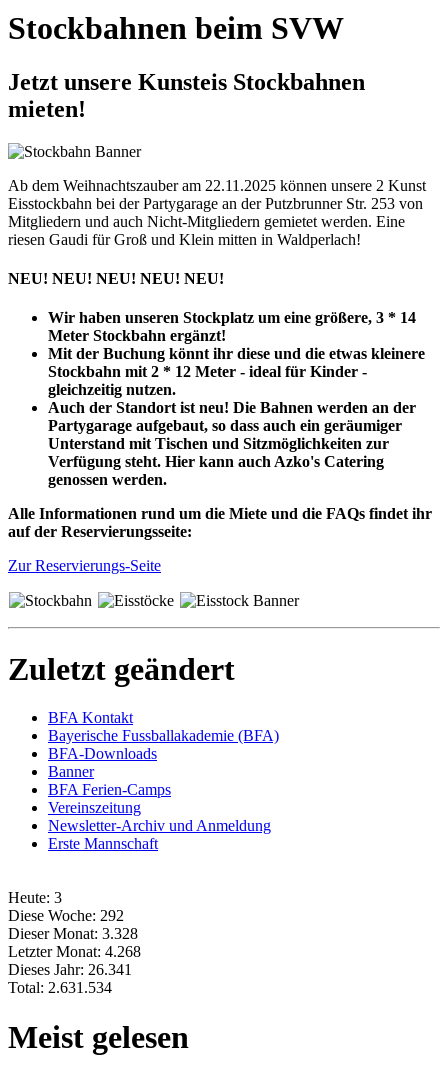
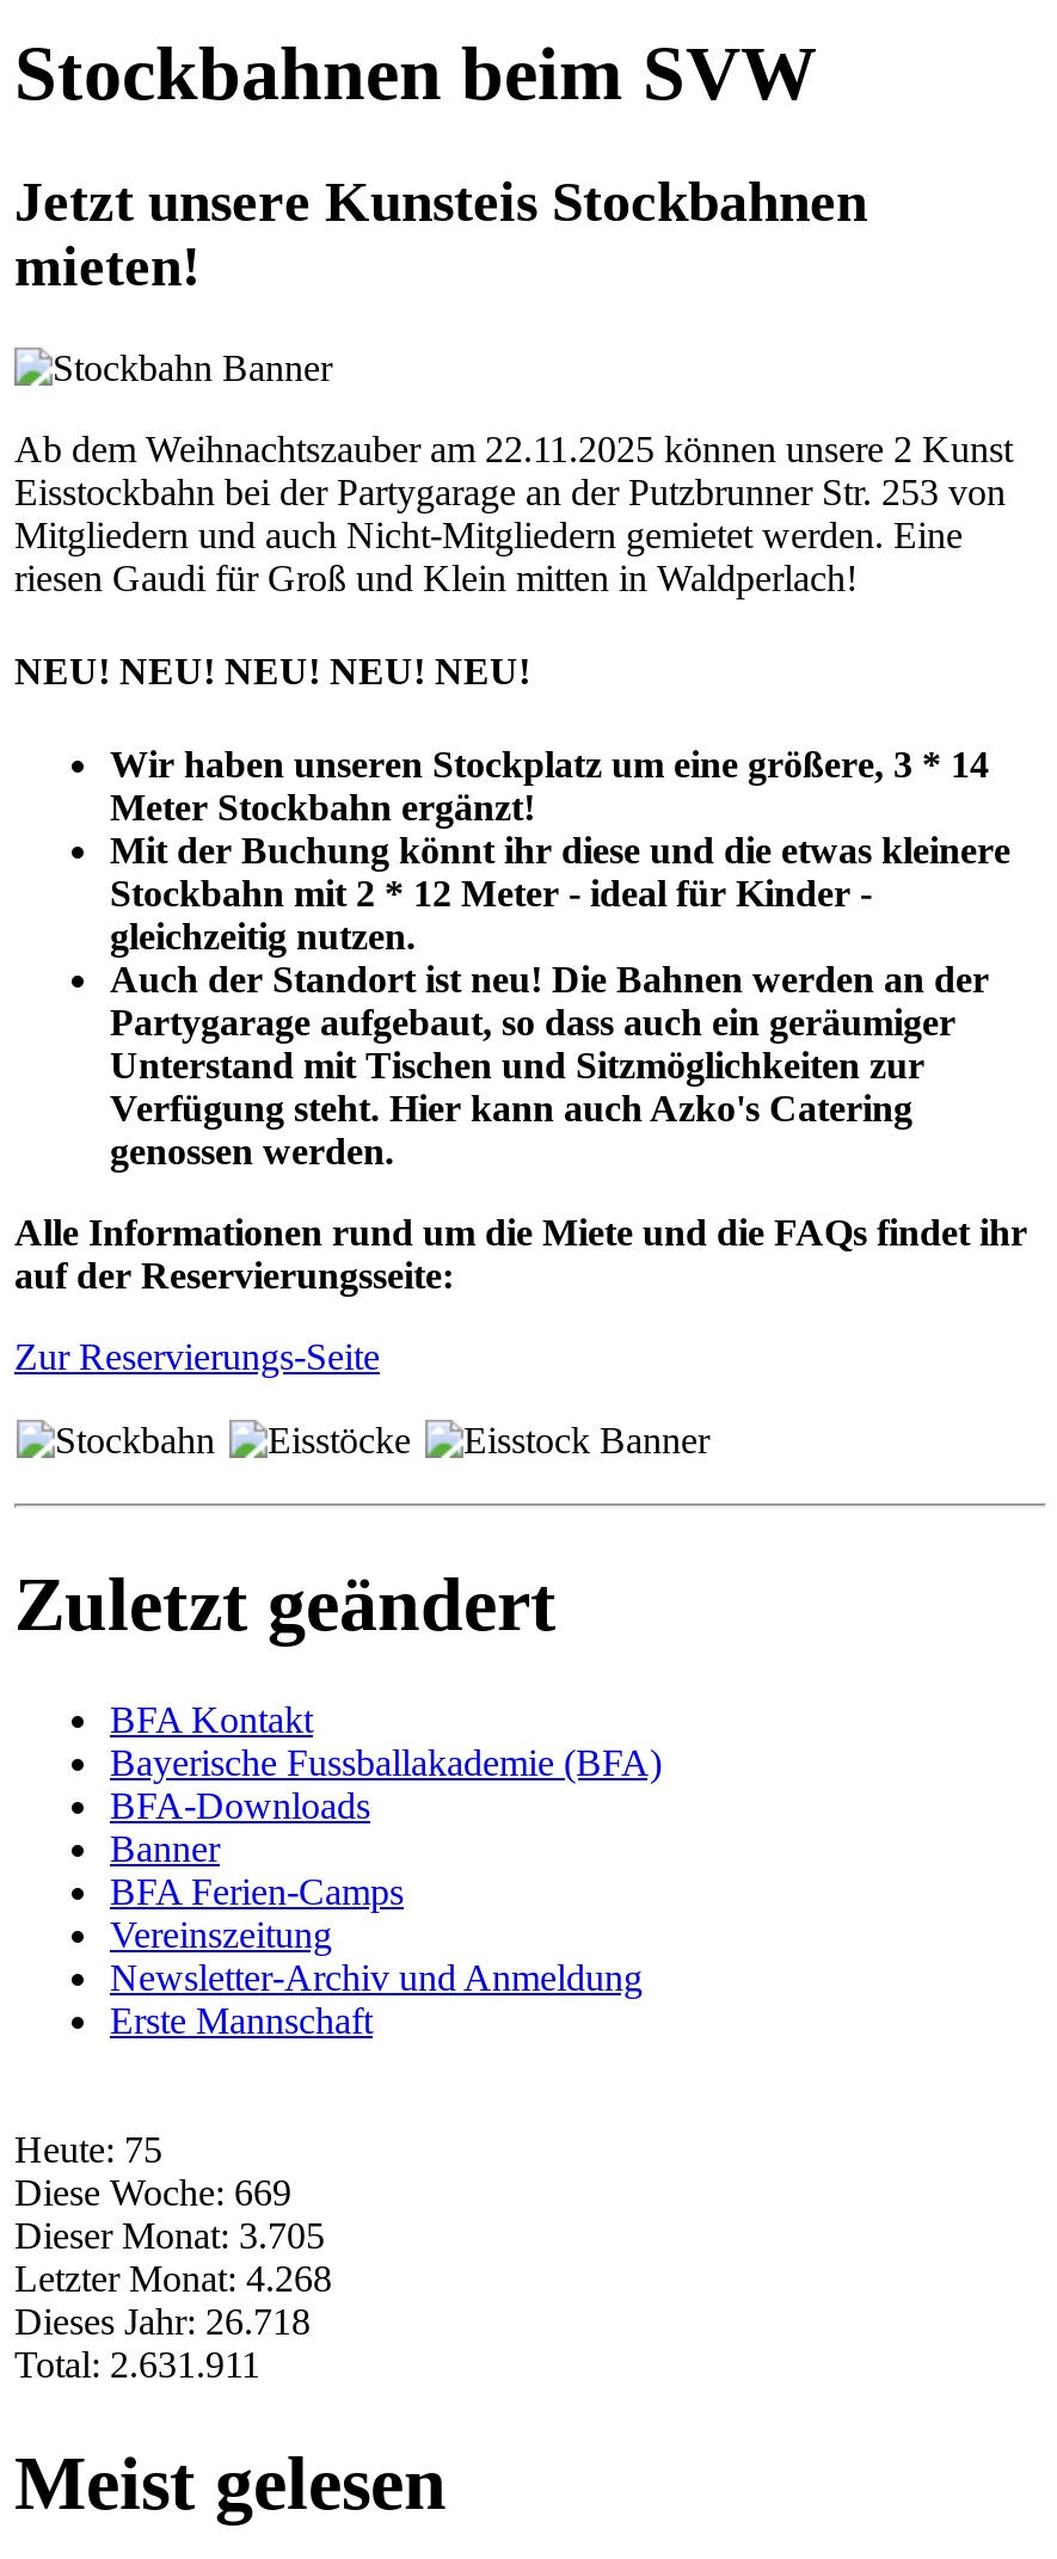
- Heute: 3
+ Heute: 75

- Diese Woche: 292
+ Diese Woche: 669

- Dieser Monat: 3.328
+ Dieser Monat: 3.705

- Dieses Jahr: 26.341
+ Dieses Jahr: 26.718

- Total: 2.631.534
+ Total: 2.631.911
